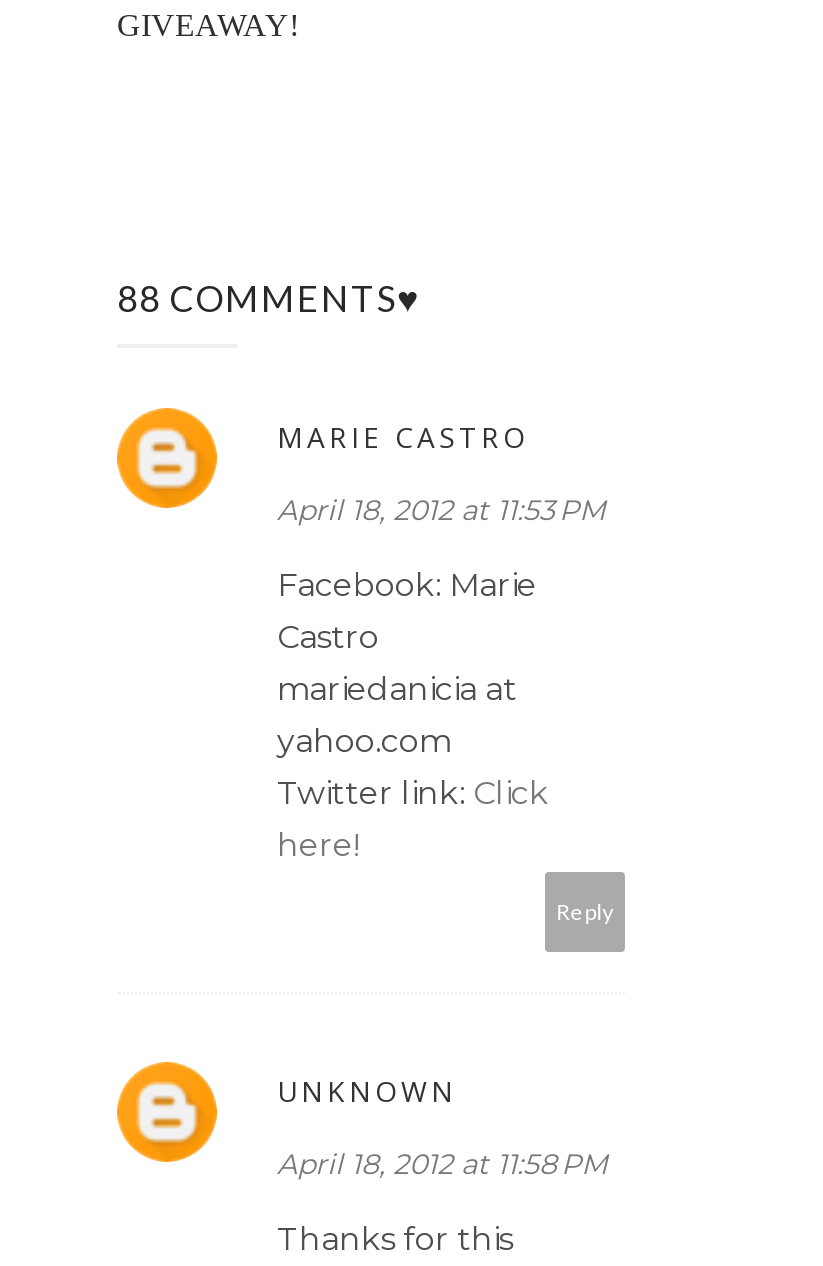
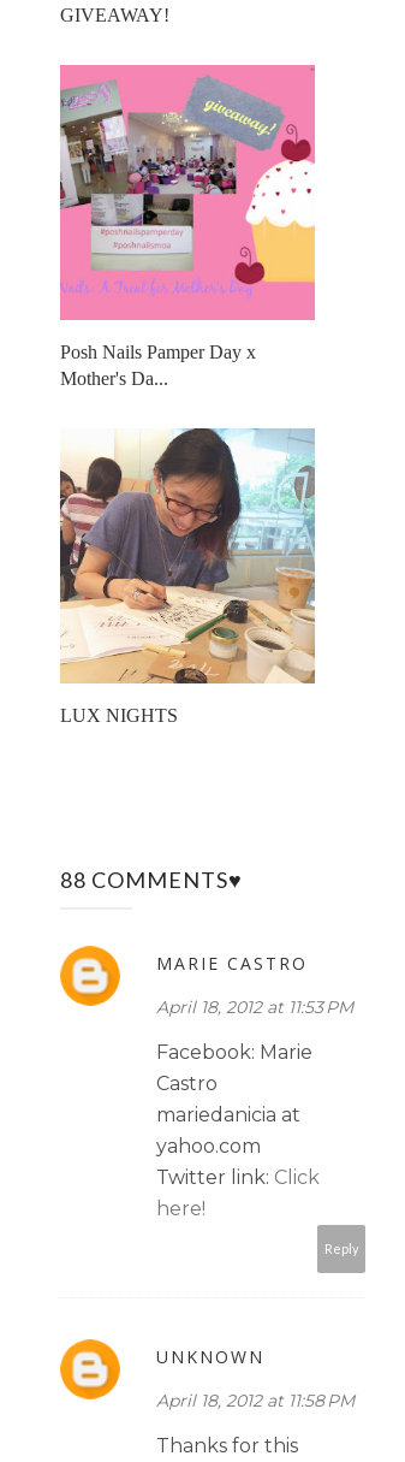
+ [image]
+ Posh Nails Pamper Day x
+ Mother's Da...

+ [image]
+ LUX NIGHTS
